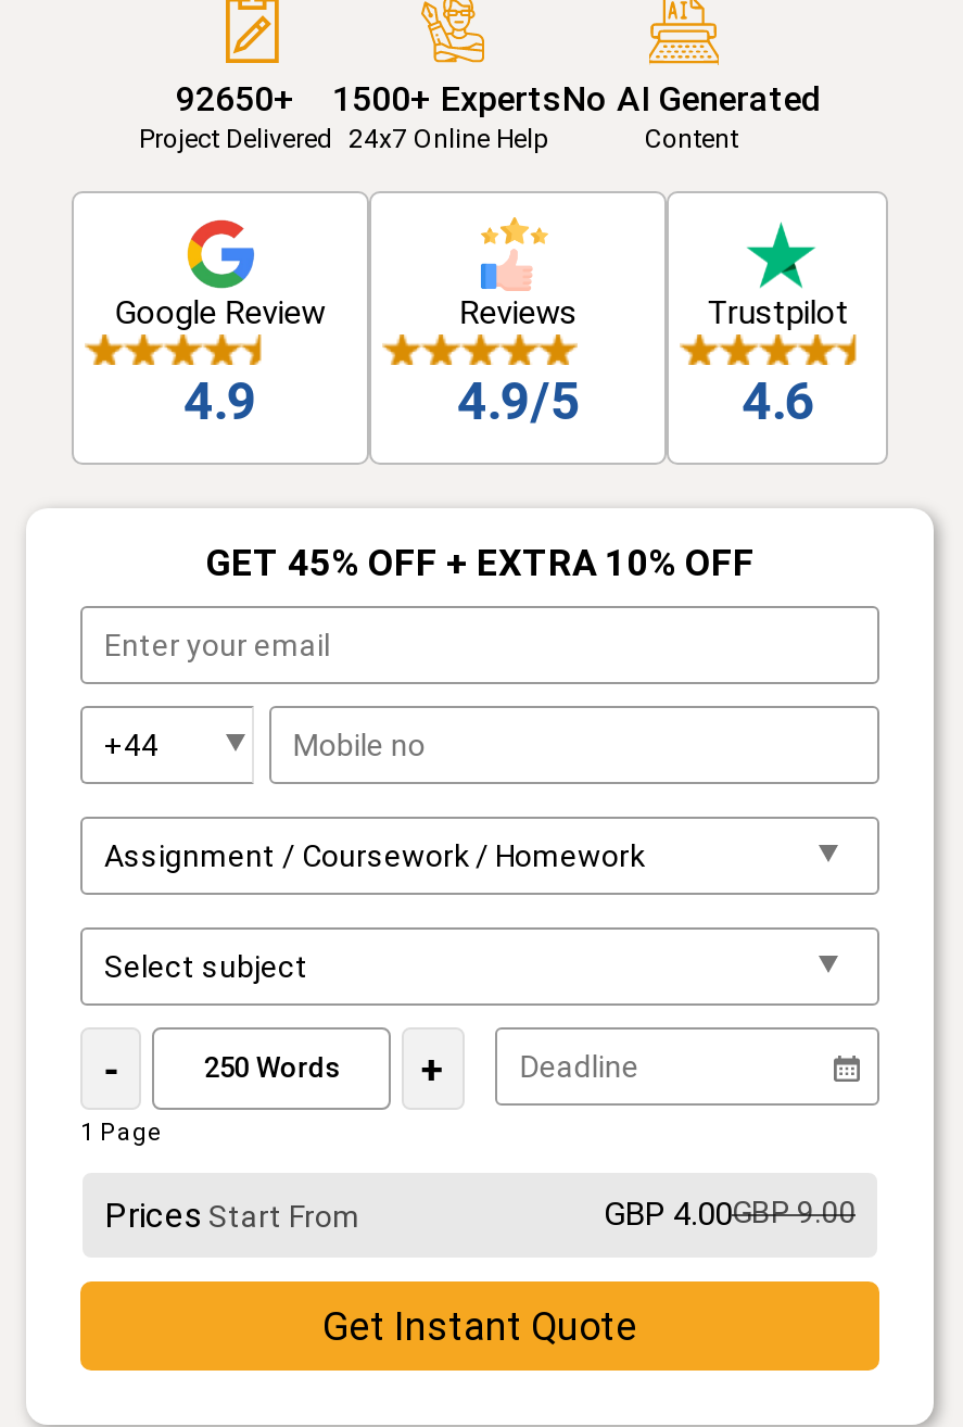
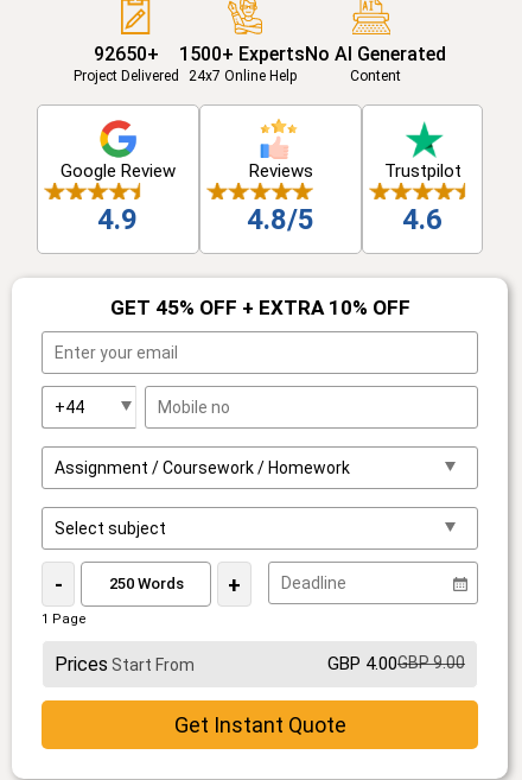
- 4.9/5
+ 4.8/5
